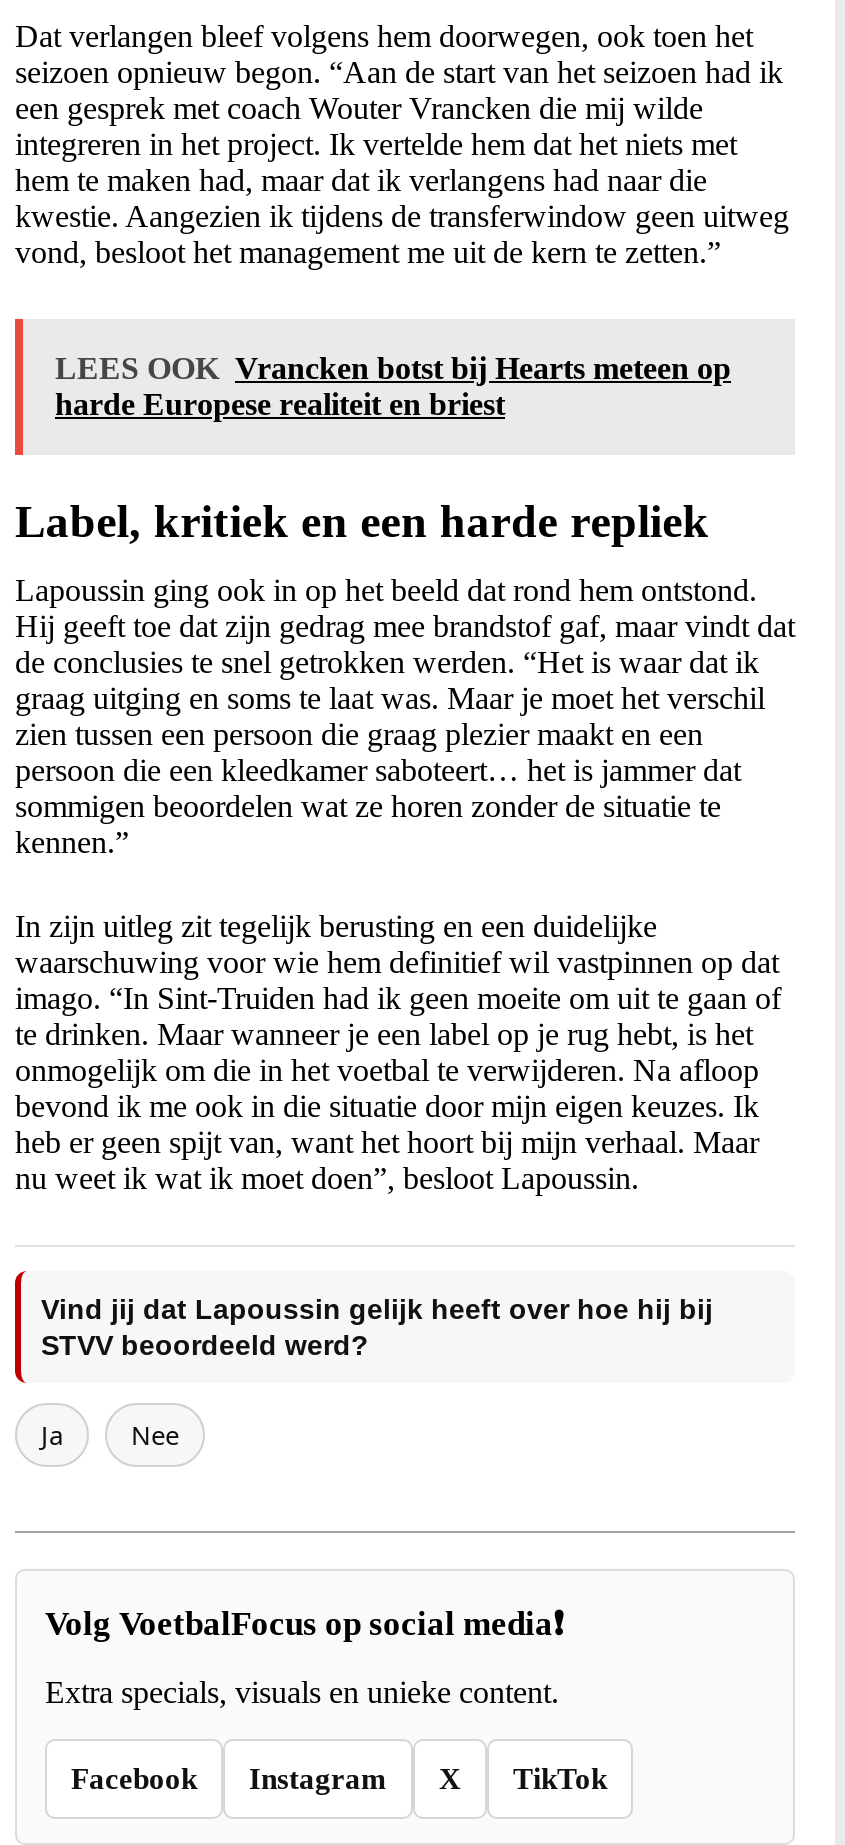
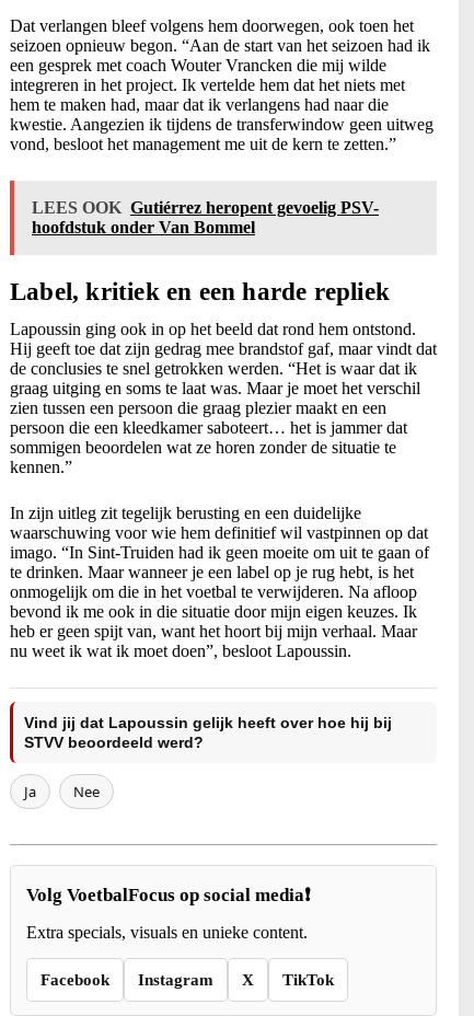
- LEES OOK Vrancken botst bij Hearts meteen op
- harde Europese realiteit en briest
+ LEES OOK Gutiérrez heropent gevoelig PSV-
+ hoofdstuk onder Van Bommel
